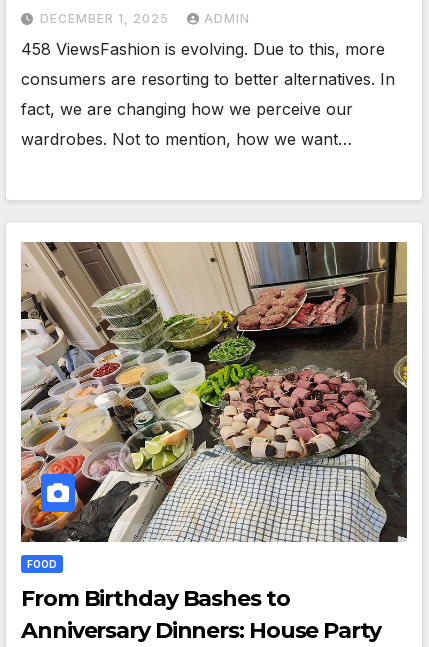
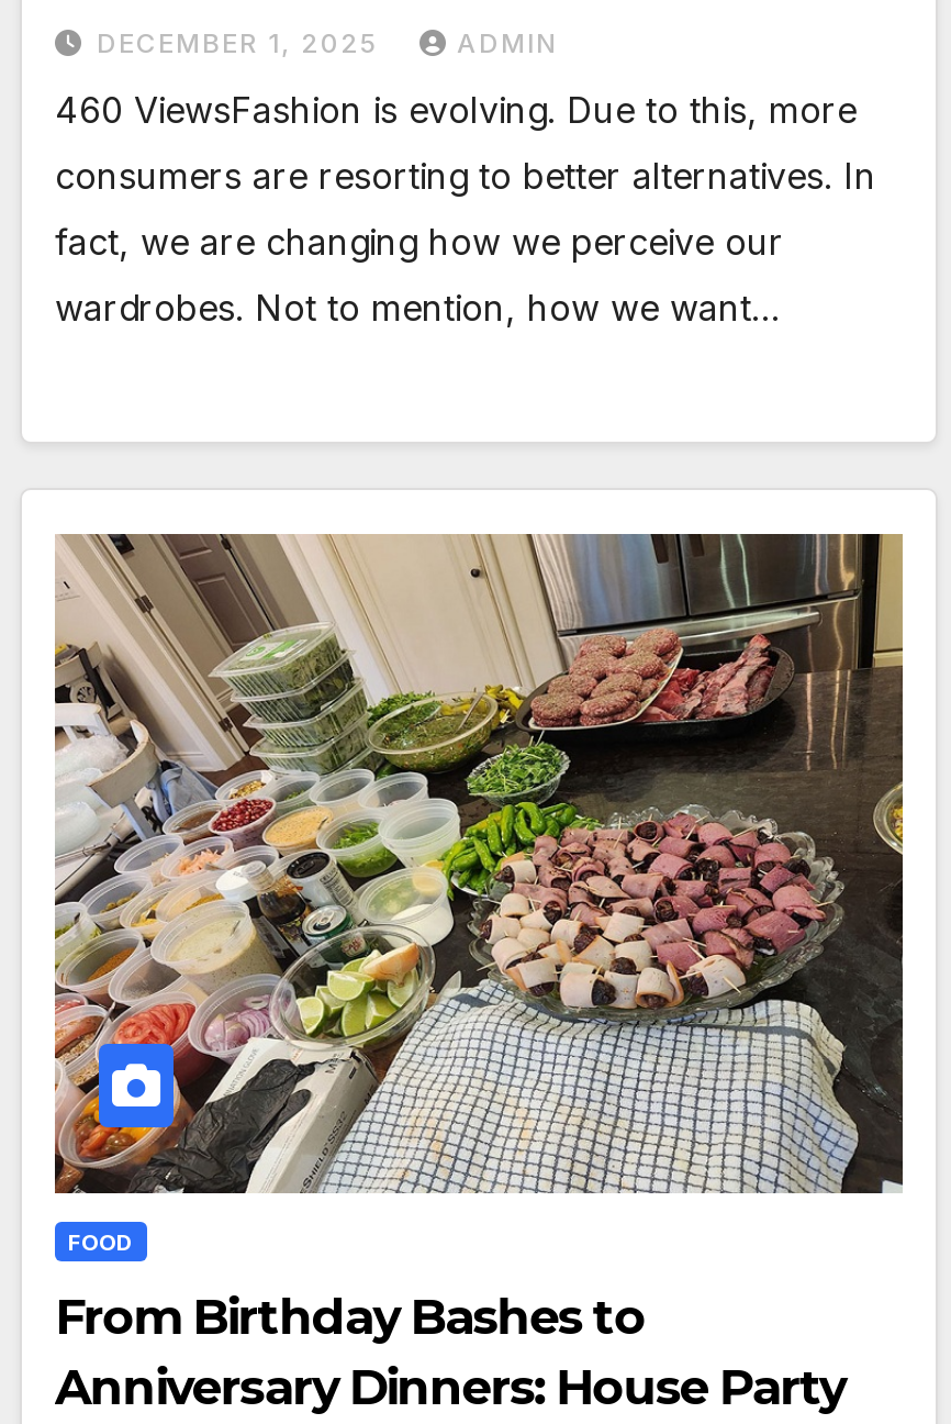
- 458 ViewsFashion is evolving. Due to this, more
+ 460 ViewsFashion is evolving. Due to this, more
